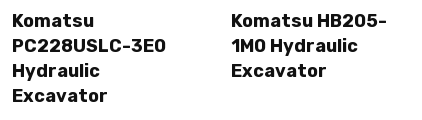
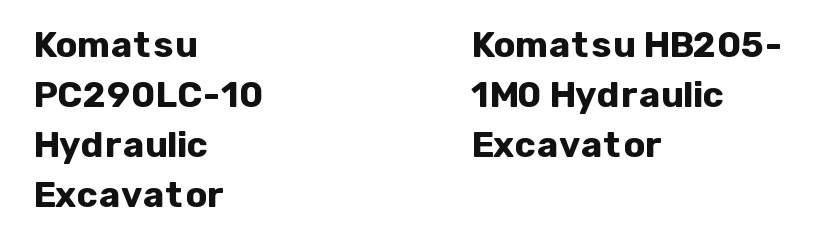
- PC228USLC-3E0
+ PC290LC-10
